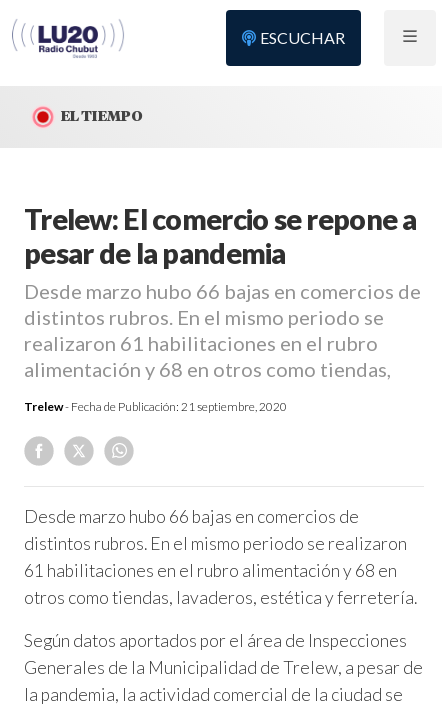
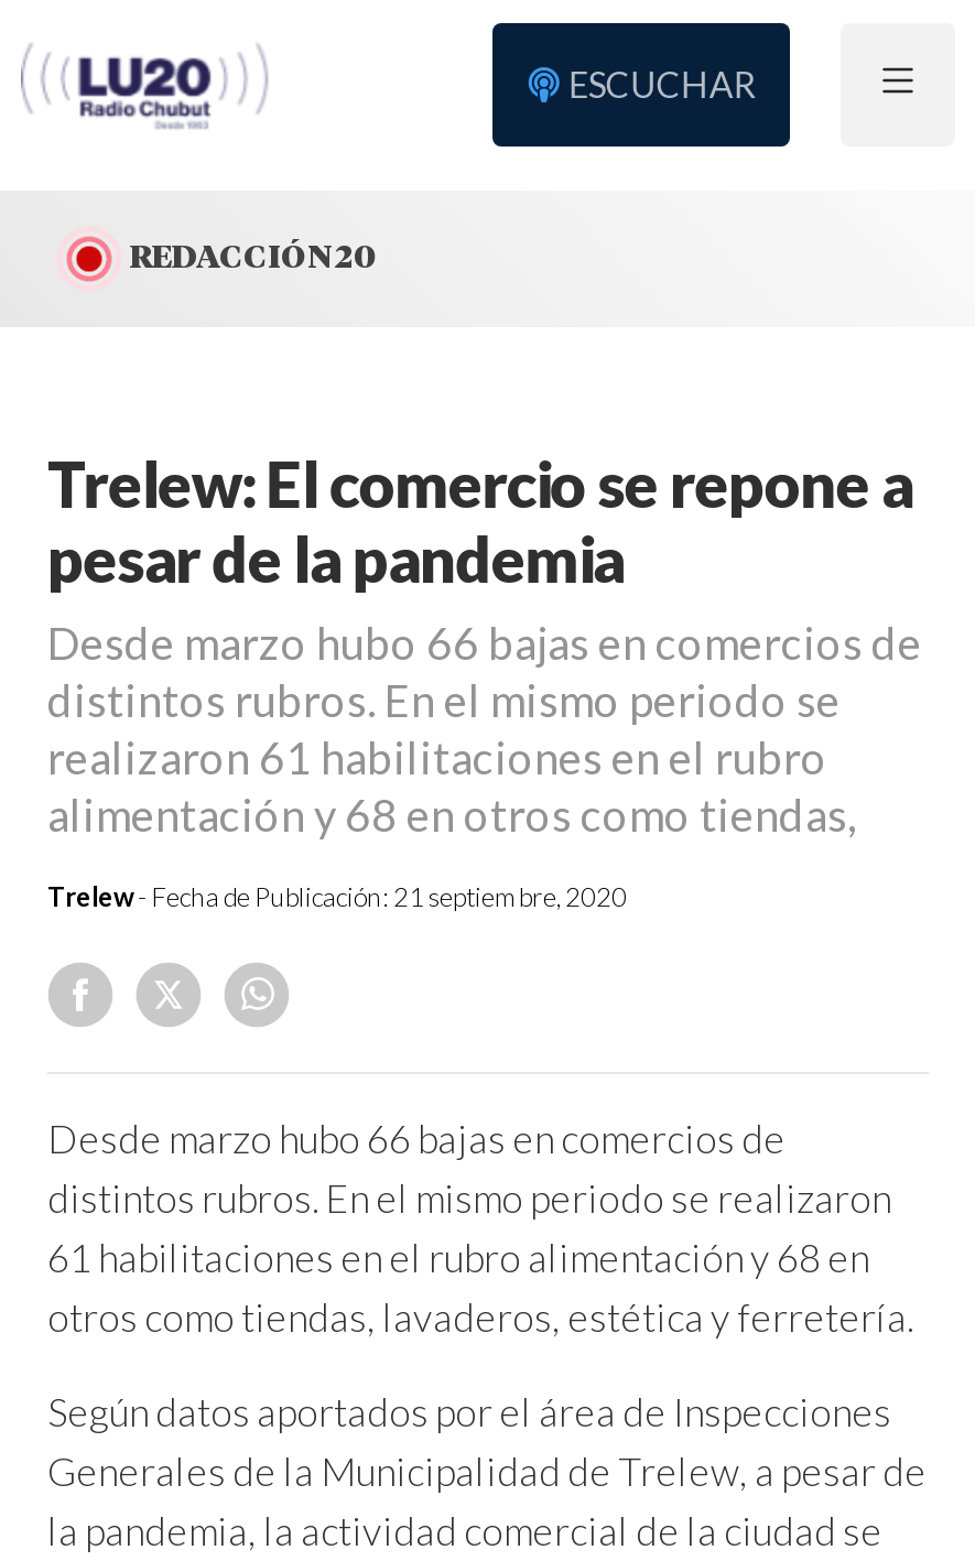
- EL TIEMPO
+ REDACCIÓN 20
